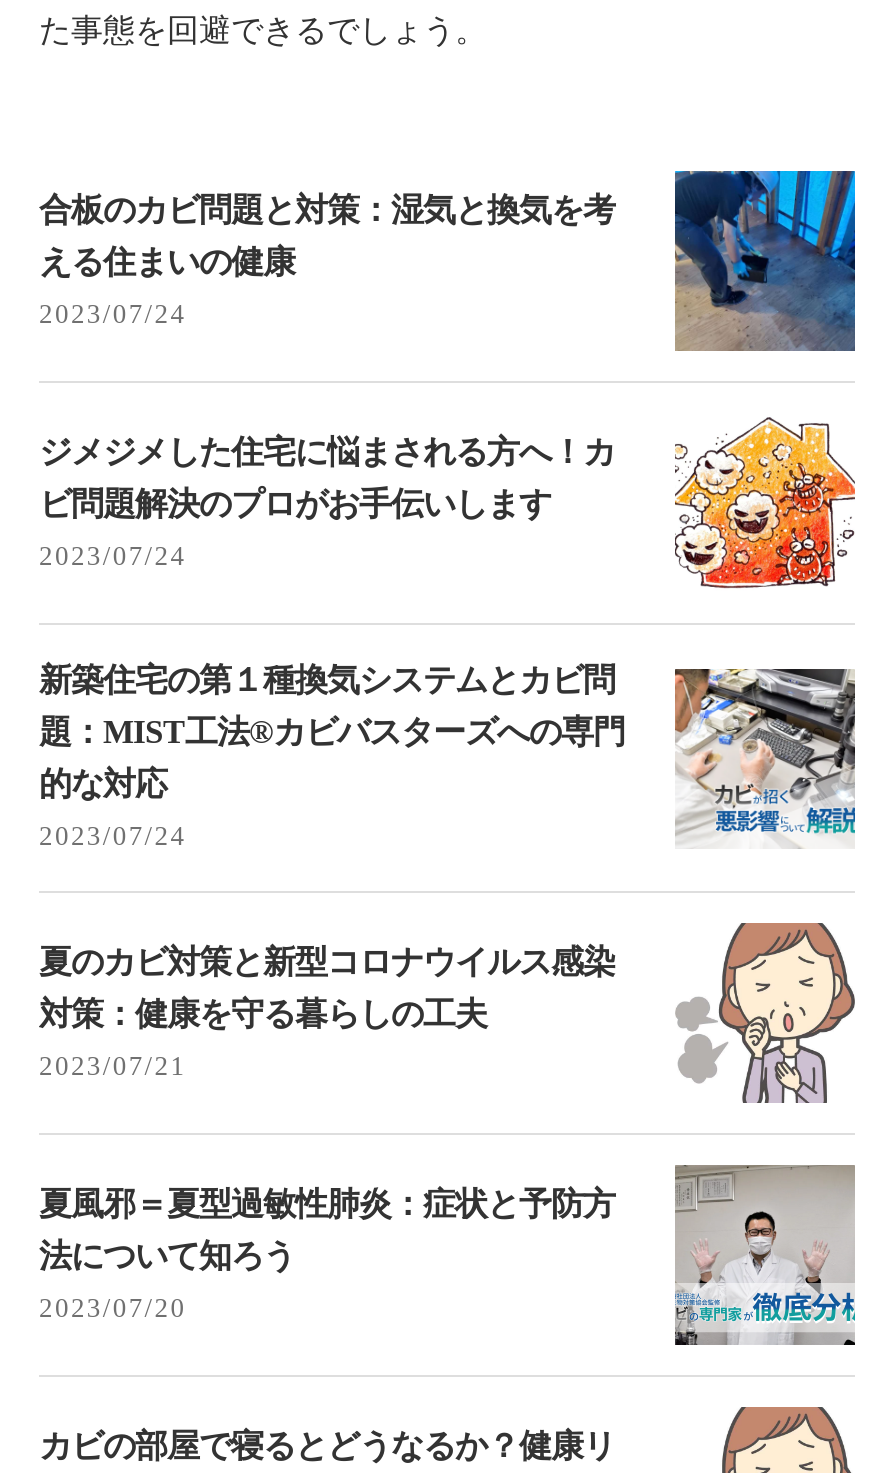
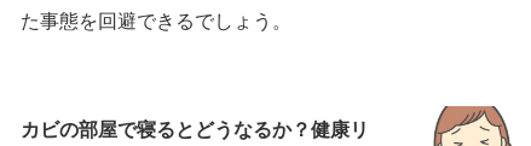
- [image]
- 合板のカビ問題と対策：湿気と換気を考
- える住まいの健康
- 2023/07/24

- [image]
- ジメジメした住宅に悩まされる方へ！カ
- ビ問題解決のプロがお手伝いします
- 2023/07/24
- 新築住宅の第１種換気システムとカビ問
- 題：MIST工法®カビバスターズへの専門
- 的な対応
- 2023/07/24
- 夏のカビ対策と新型コロナウイルス感染
- 対策：健康を守る暮らしの工夫
- 2023/07/21

- [image]

- [image]

- [image]
- 夏風邪＝夏型過敏性肺炎：症状と予防方
- 法について知ろう
- 2023/07/20
